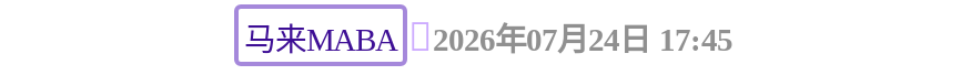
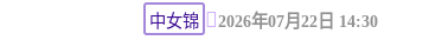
- 马来MABA
- 2026年07月24日 17:45
+ 中女锦
+ 2026年07月22日 14:30
